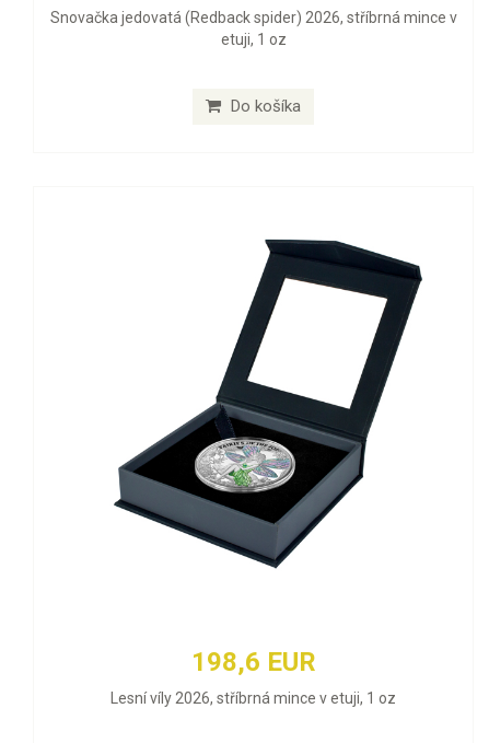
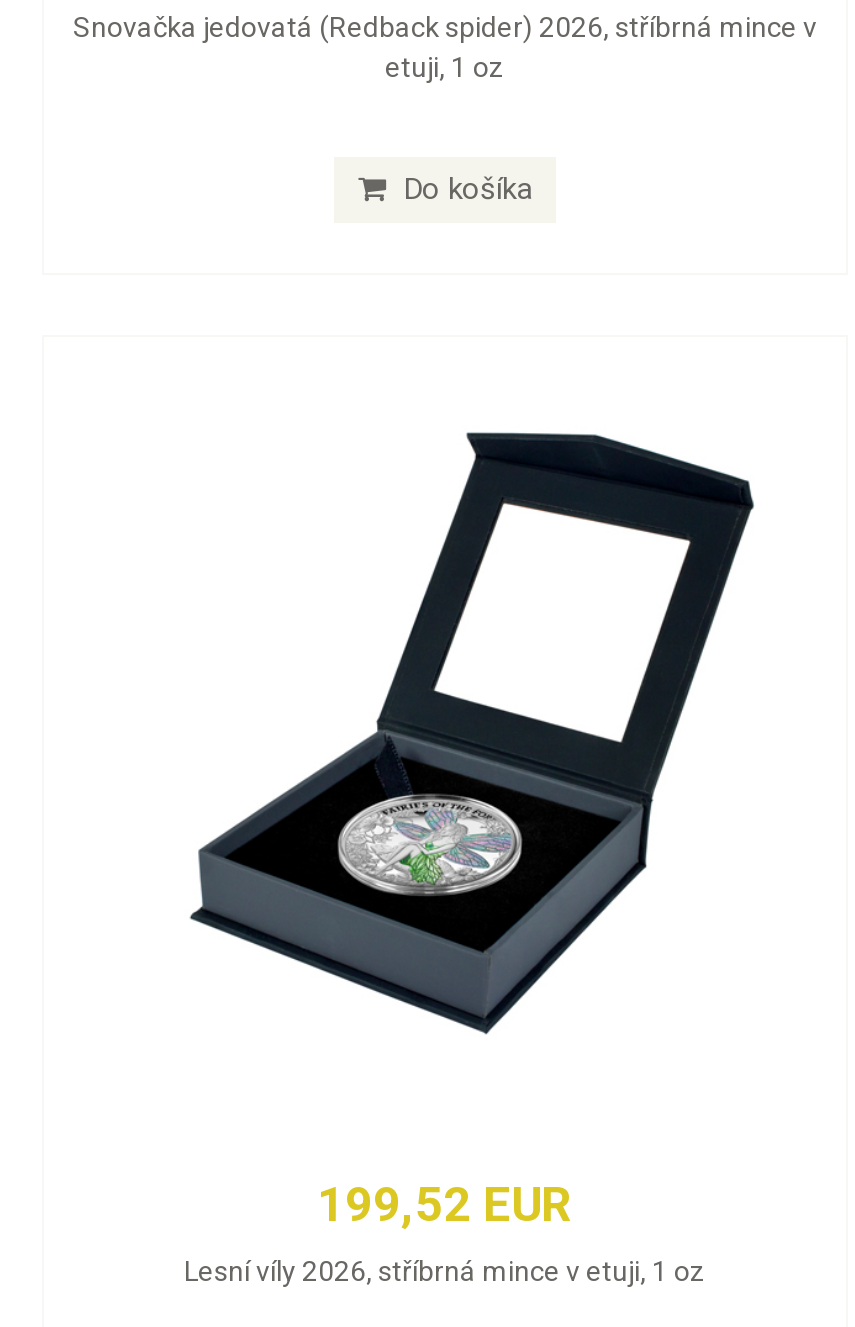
- 198,6 EUR
+ 199,52 EUR
